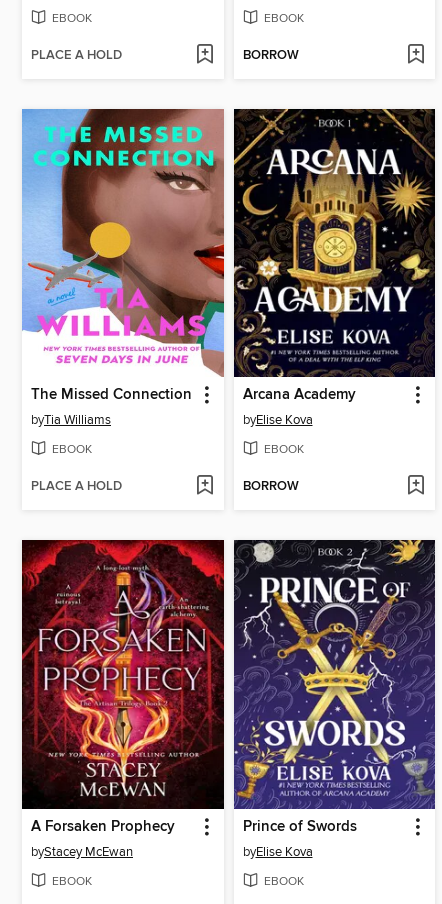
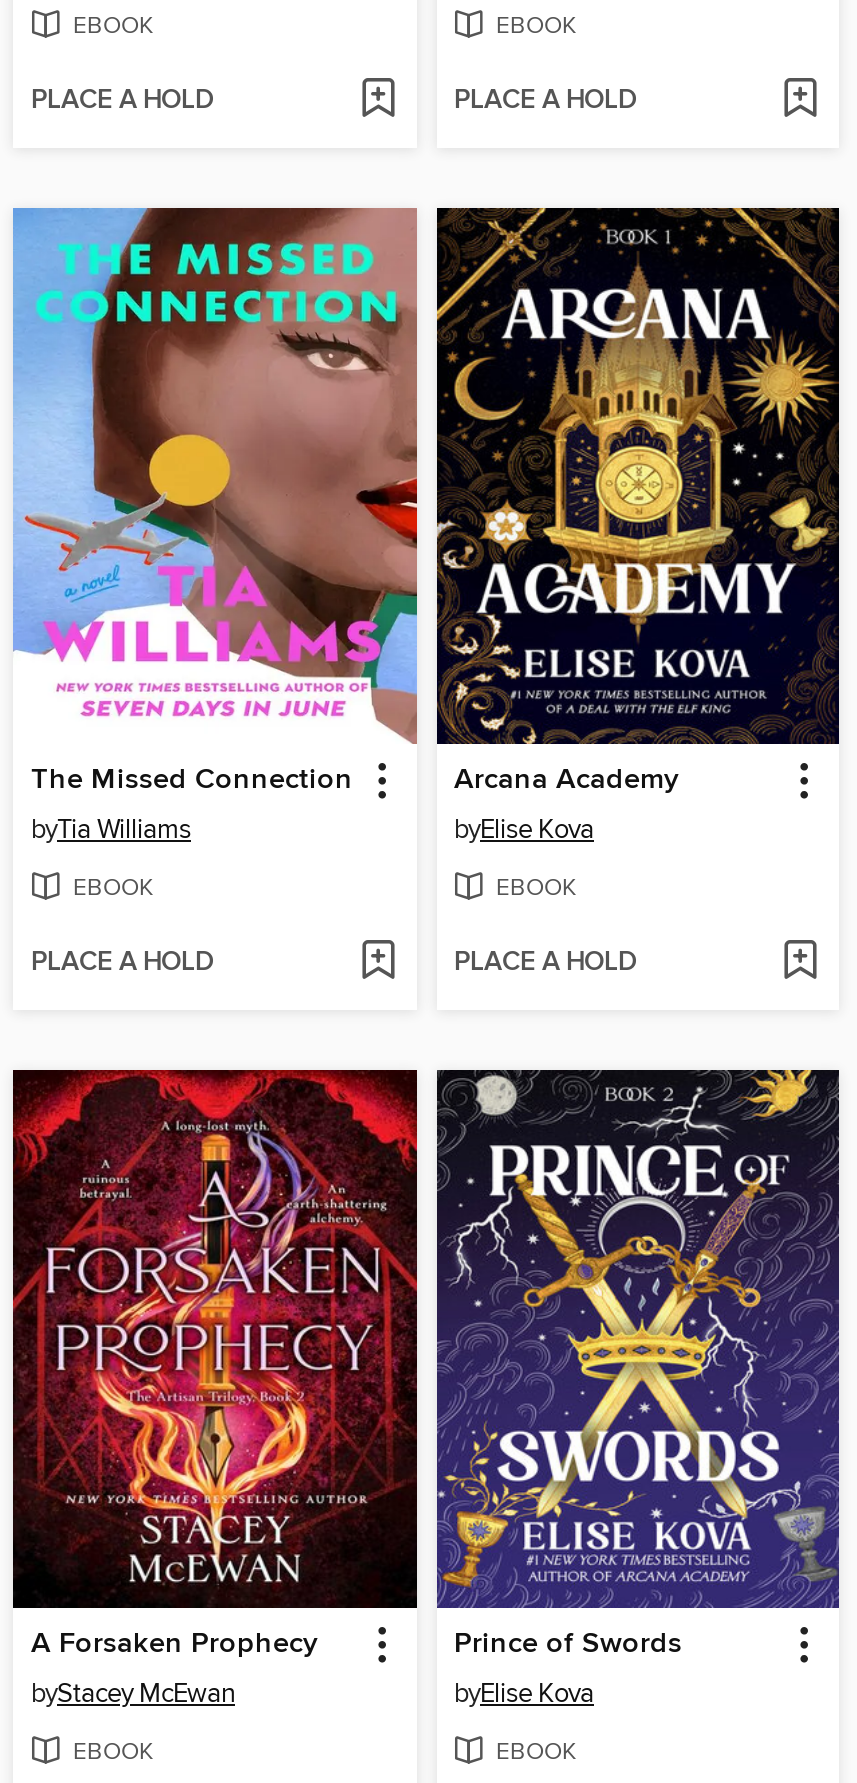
- BORROW
+ PLACE A HOLD

- BORROW
+ PLACE A HOLD
